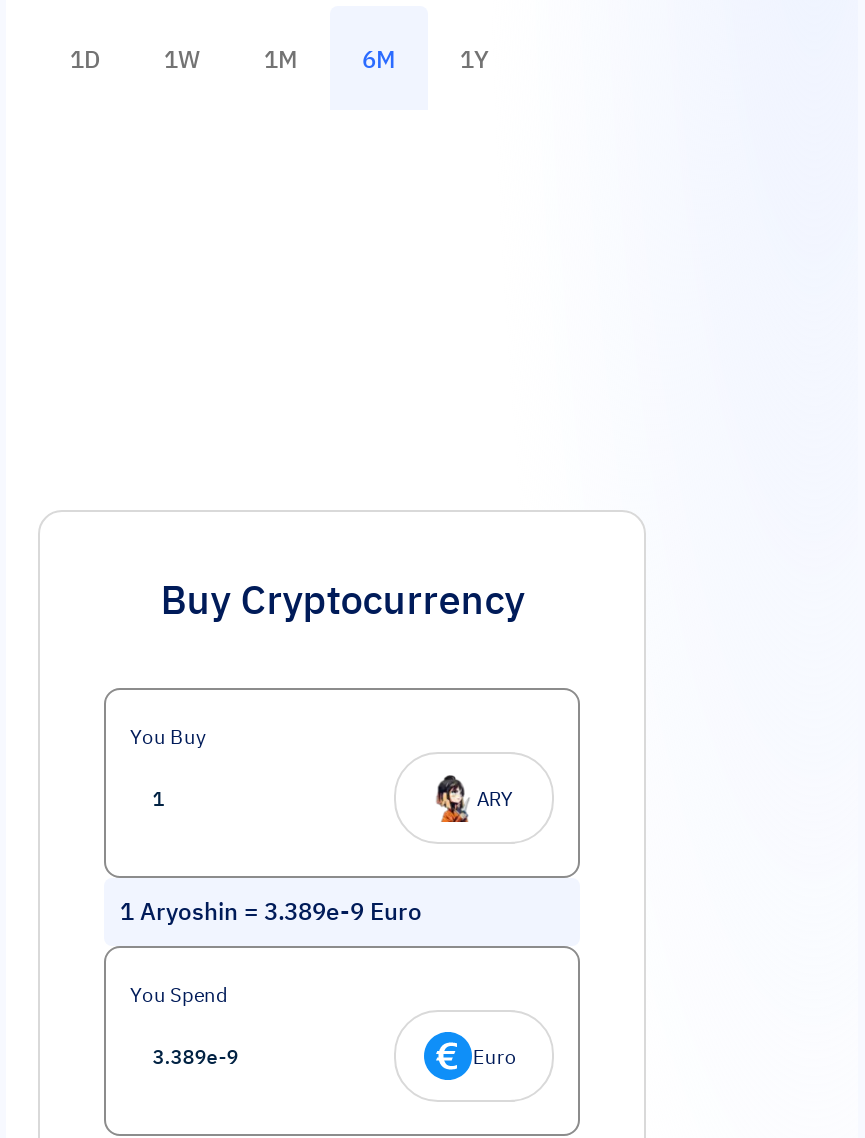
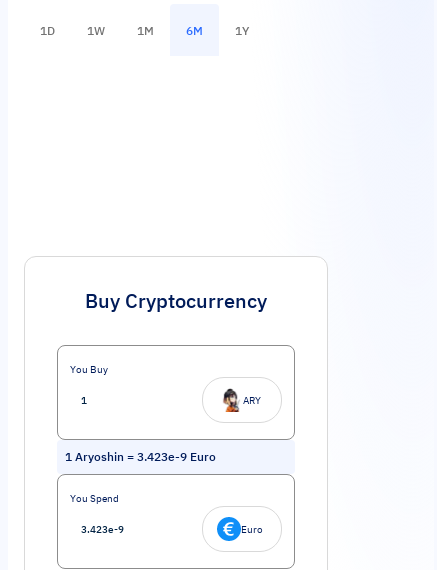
- 1 Aryoshin = 3.389e-9 Euro
+ 1 Aryoshin = 3.423e-9 Euro
